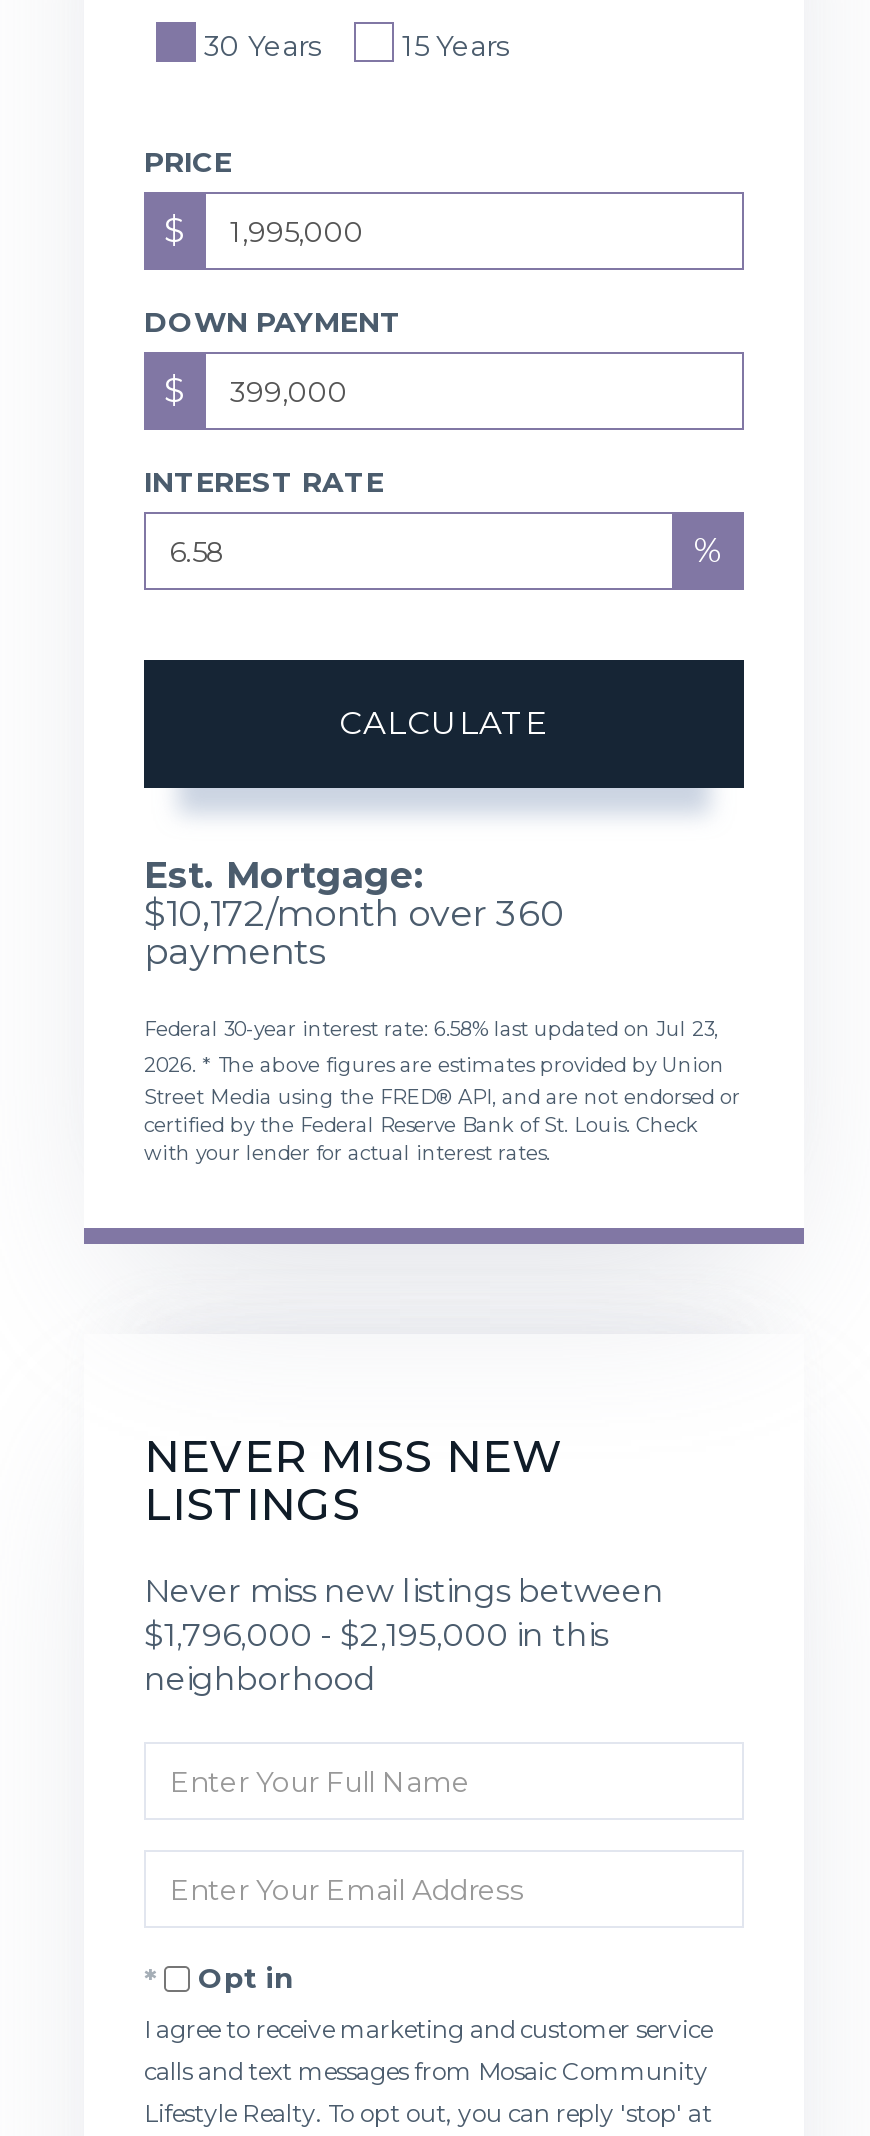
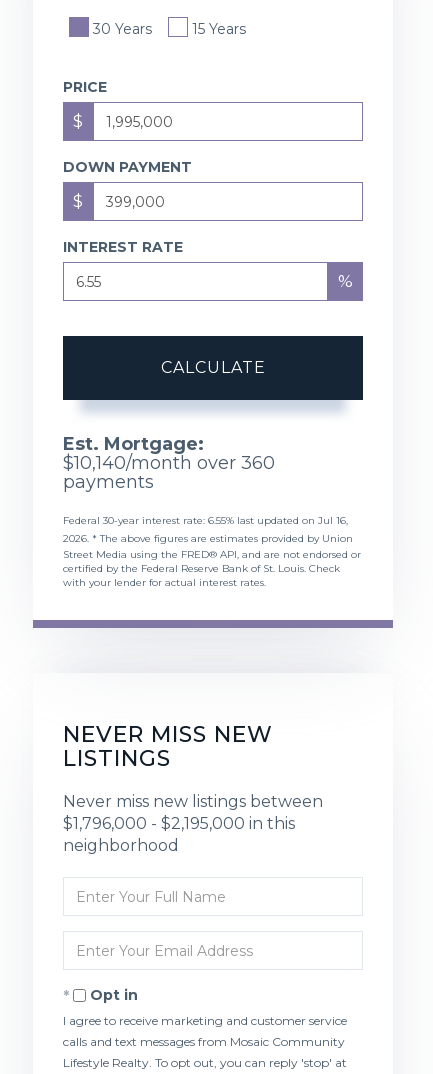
- $10,172/month over 360
+ $10,140/month over 360

- Federal 30-year interest rate: 6.58% last updated on Jul 23,
+ Federal 30-year interest rate: 6.55% last updated on Jul 16,
